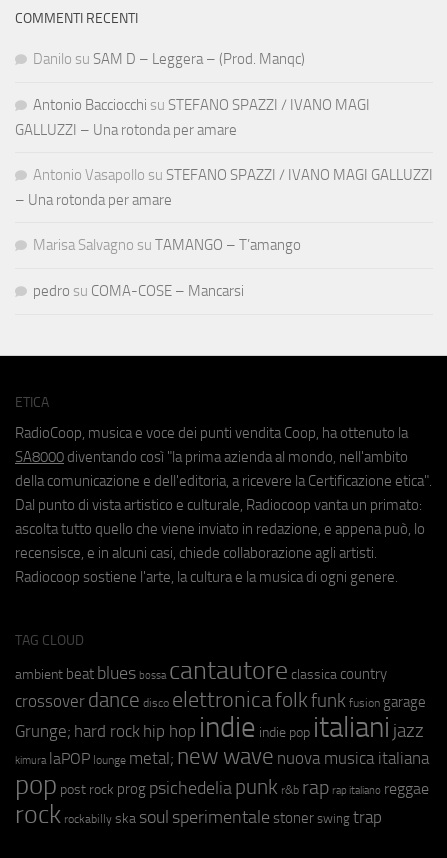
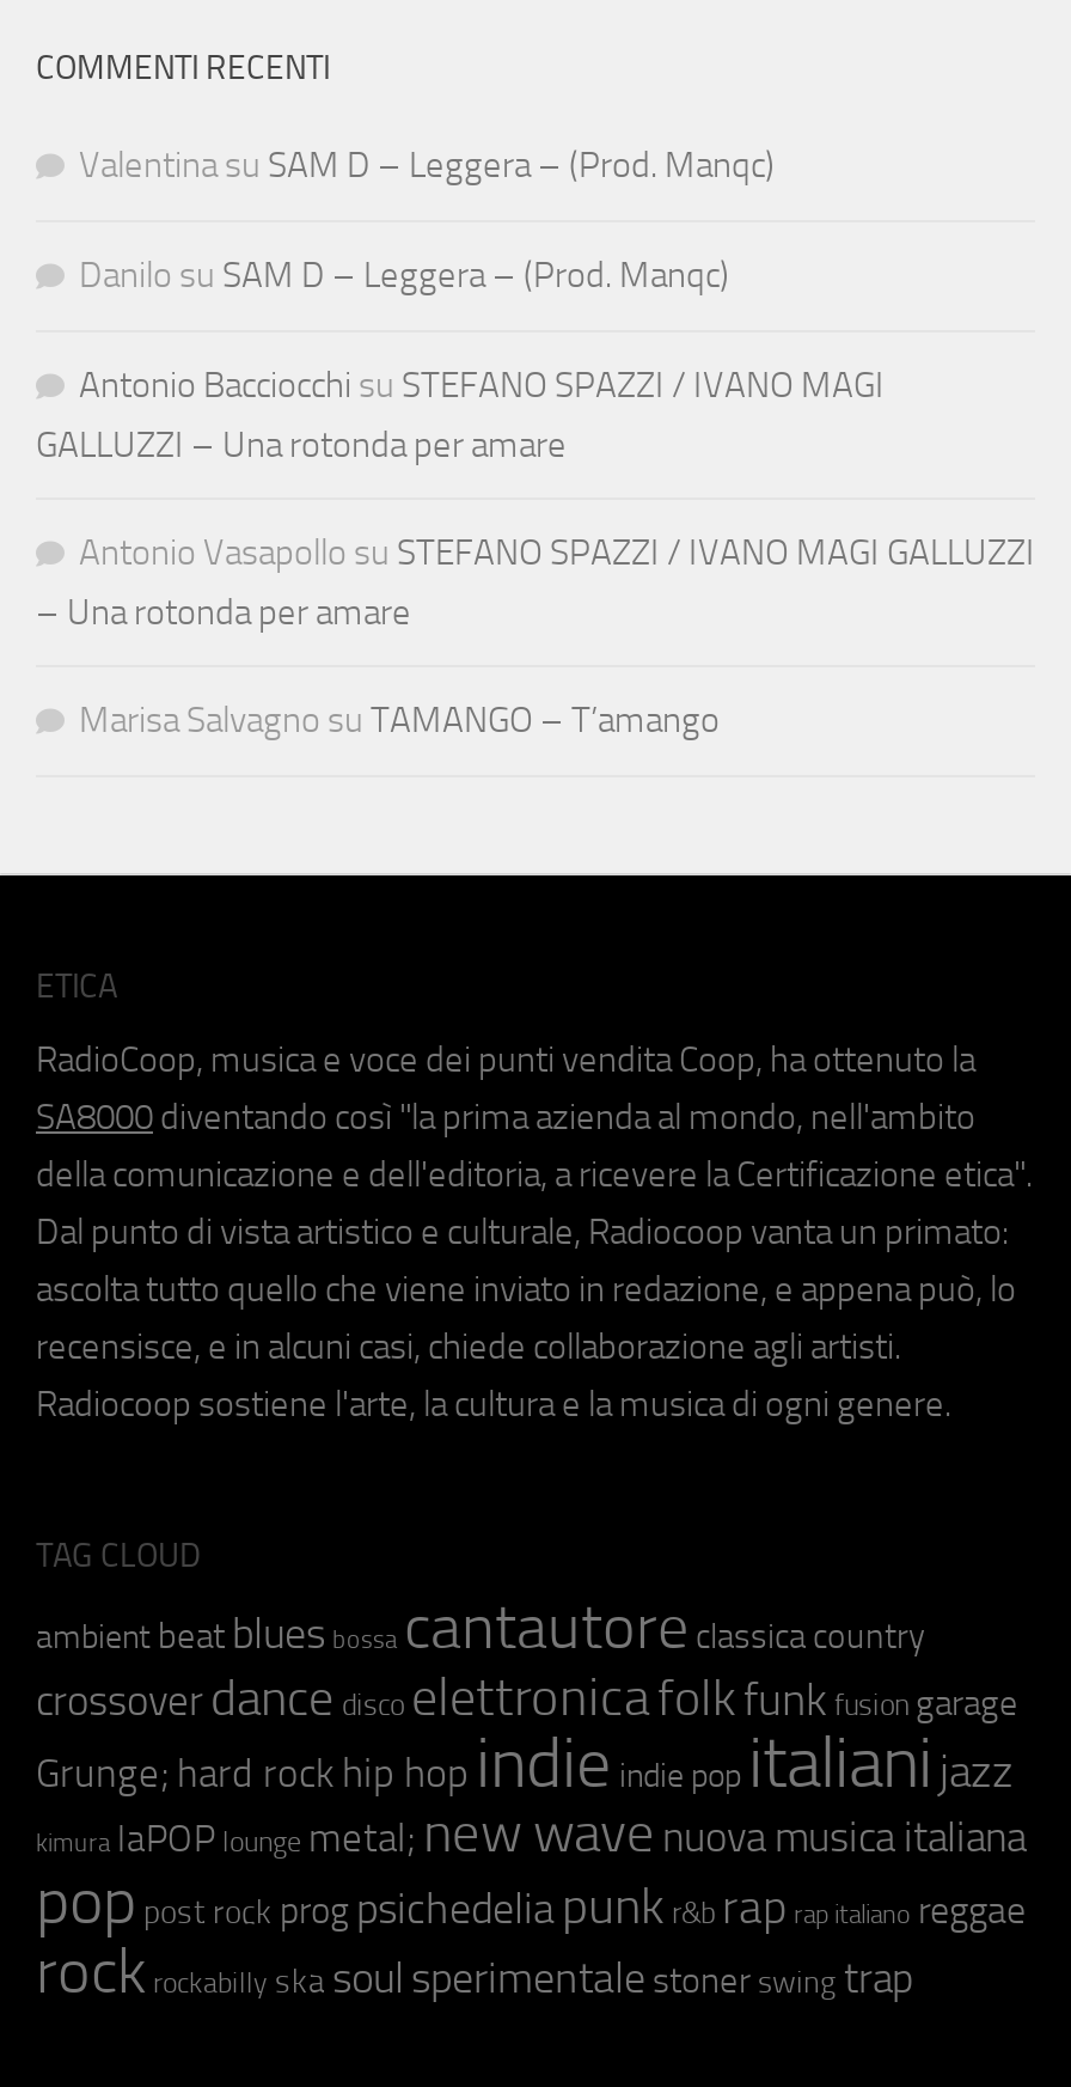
+ Valentina su SAM D – Leggera – (Prod. Manqc)

moved down: Danilo su SAM D – Leggera – (Prod. Manqc) | Antonio Bacciocchi su STEFANO SPAZZI / IVANO MAGI | GALLUZZI – Una rotonda per amare | Antonio Vasapollo su STEFANO SPAZZI / IVANO MAGI GALLUZZI | – Una rotonda per amare | Marisa Salvagno su TAMANGO – T’amango

- pedro su COMA-COSE – Mancarsi
